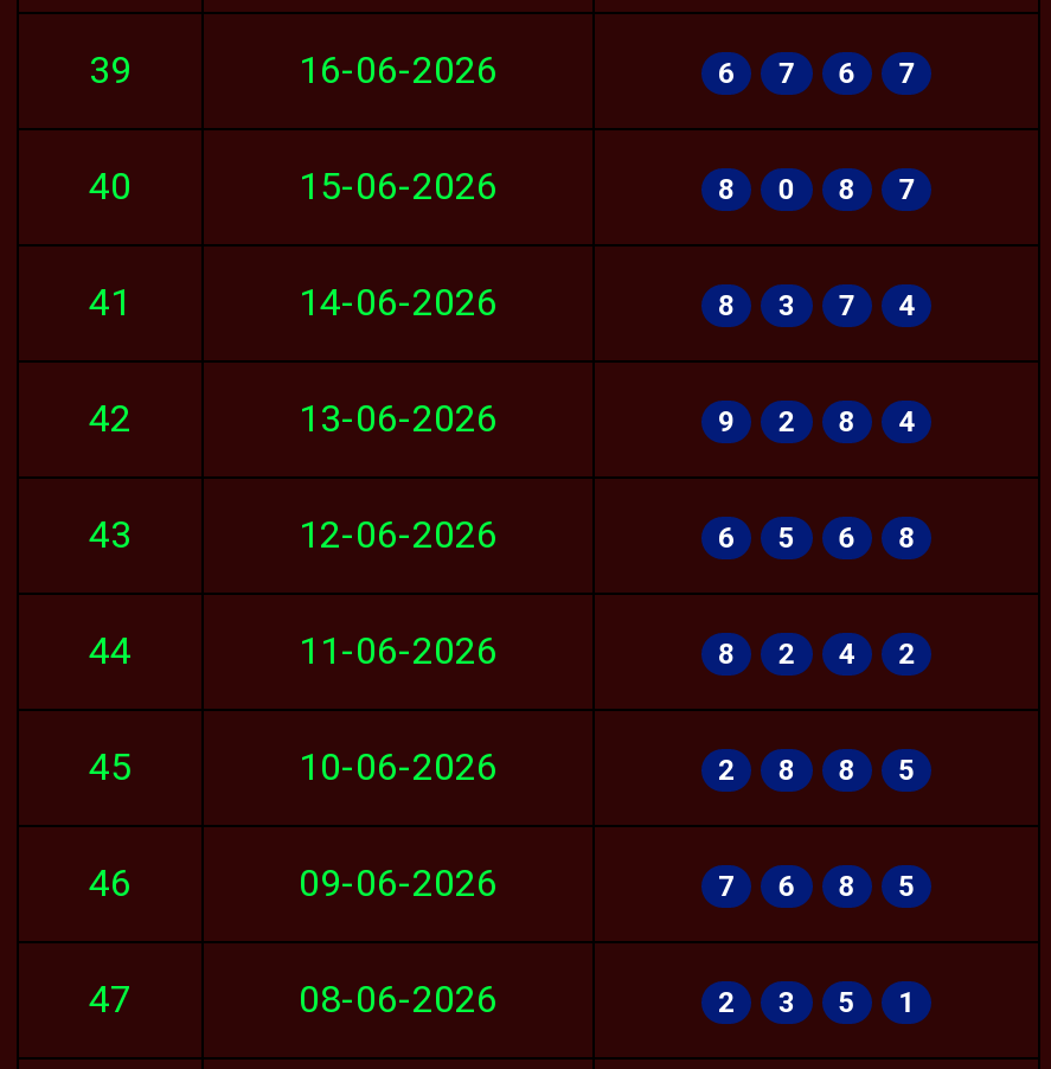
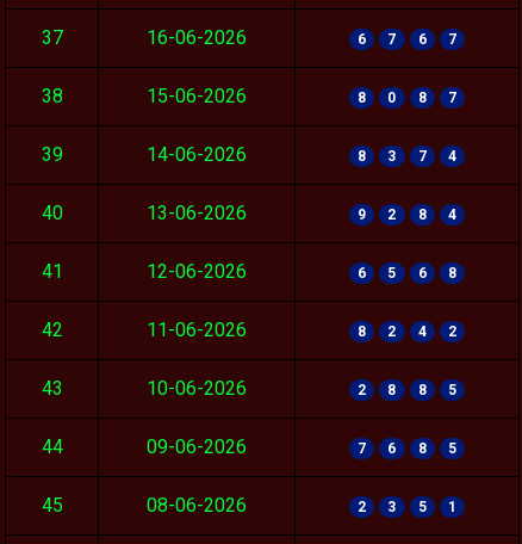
- 39
+ 37

- 40
+ 38

- 41
+ 39

- 42
+ 40

- 43
+ 41

- 44
+ 42

- 45
+ 43

- 46
+ 44

- 47
+ 45
